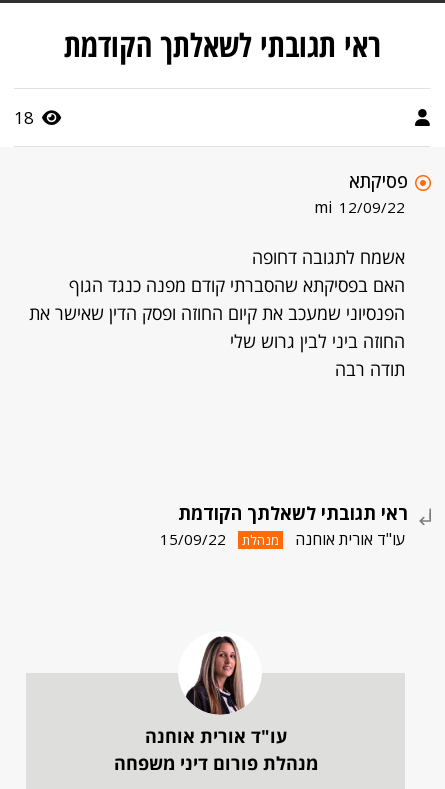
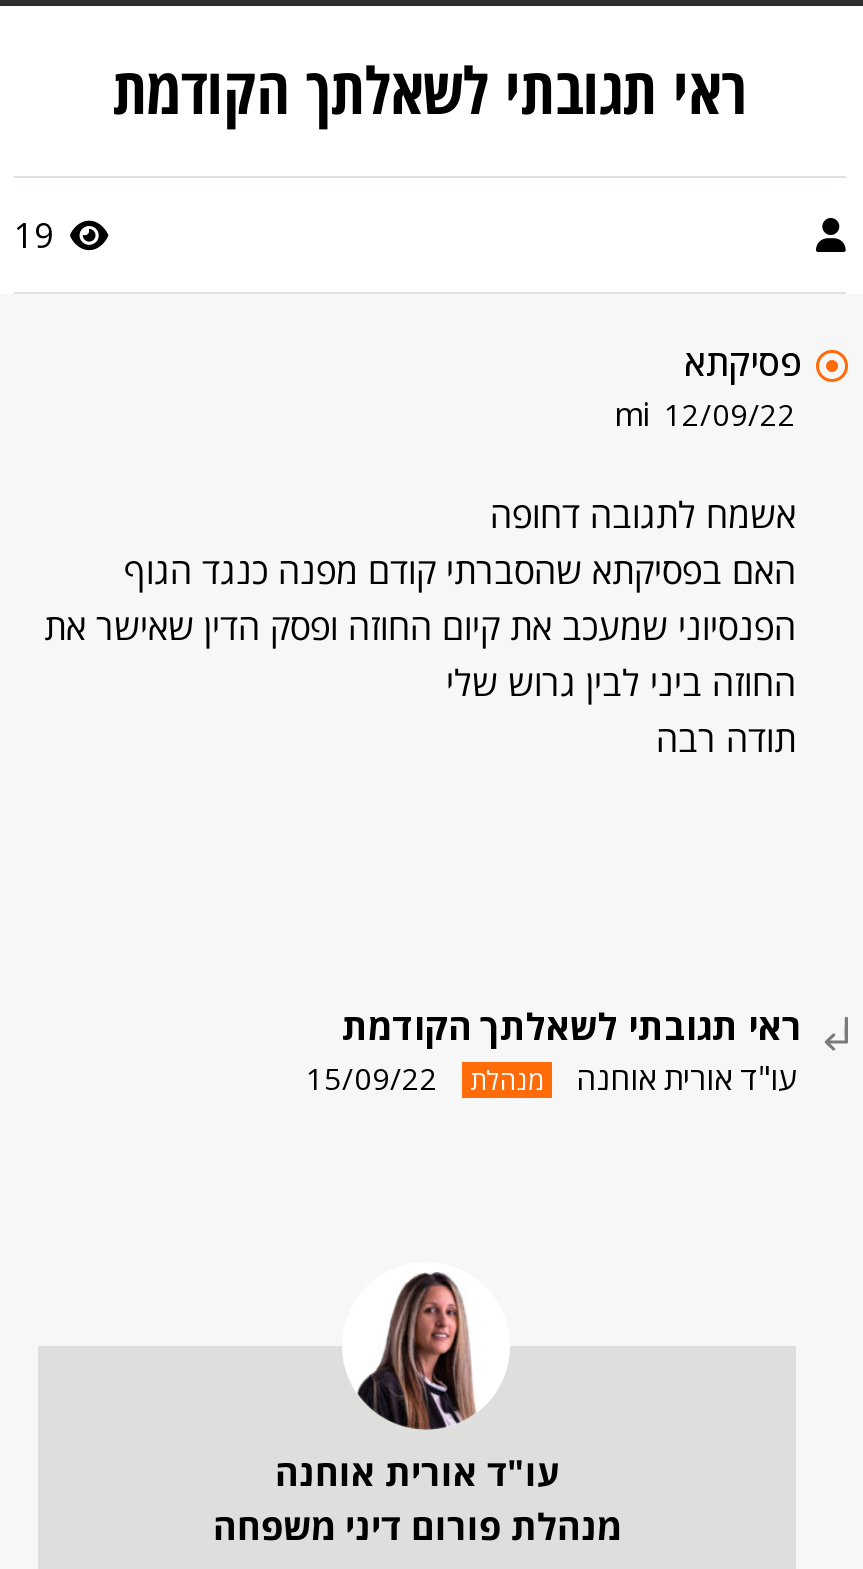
- 18
+ 19
